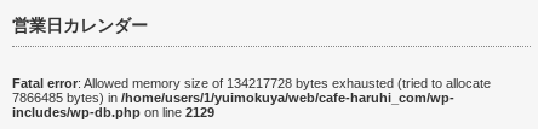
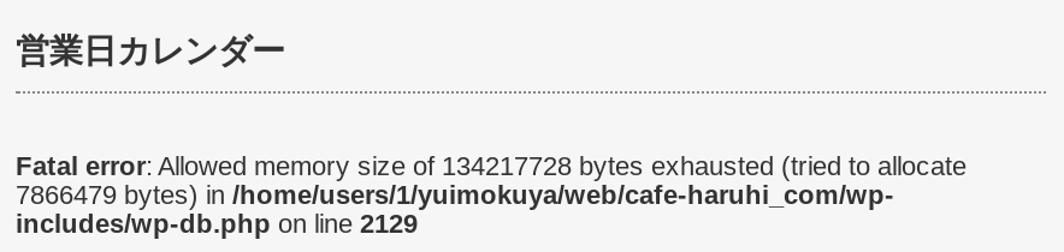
- 7866485 bytes) in /home/users/1/yuimokuya/web/cafe-haruhi_com/wp-
+ 7866479 bytes) in /home/users/1/yuimokuya/web/cafe-haruhi_com/wp-
